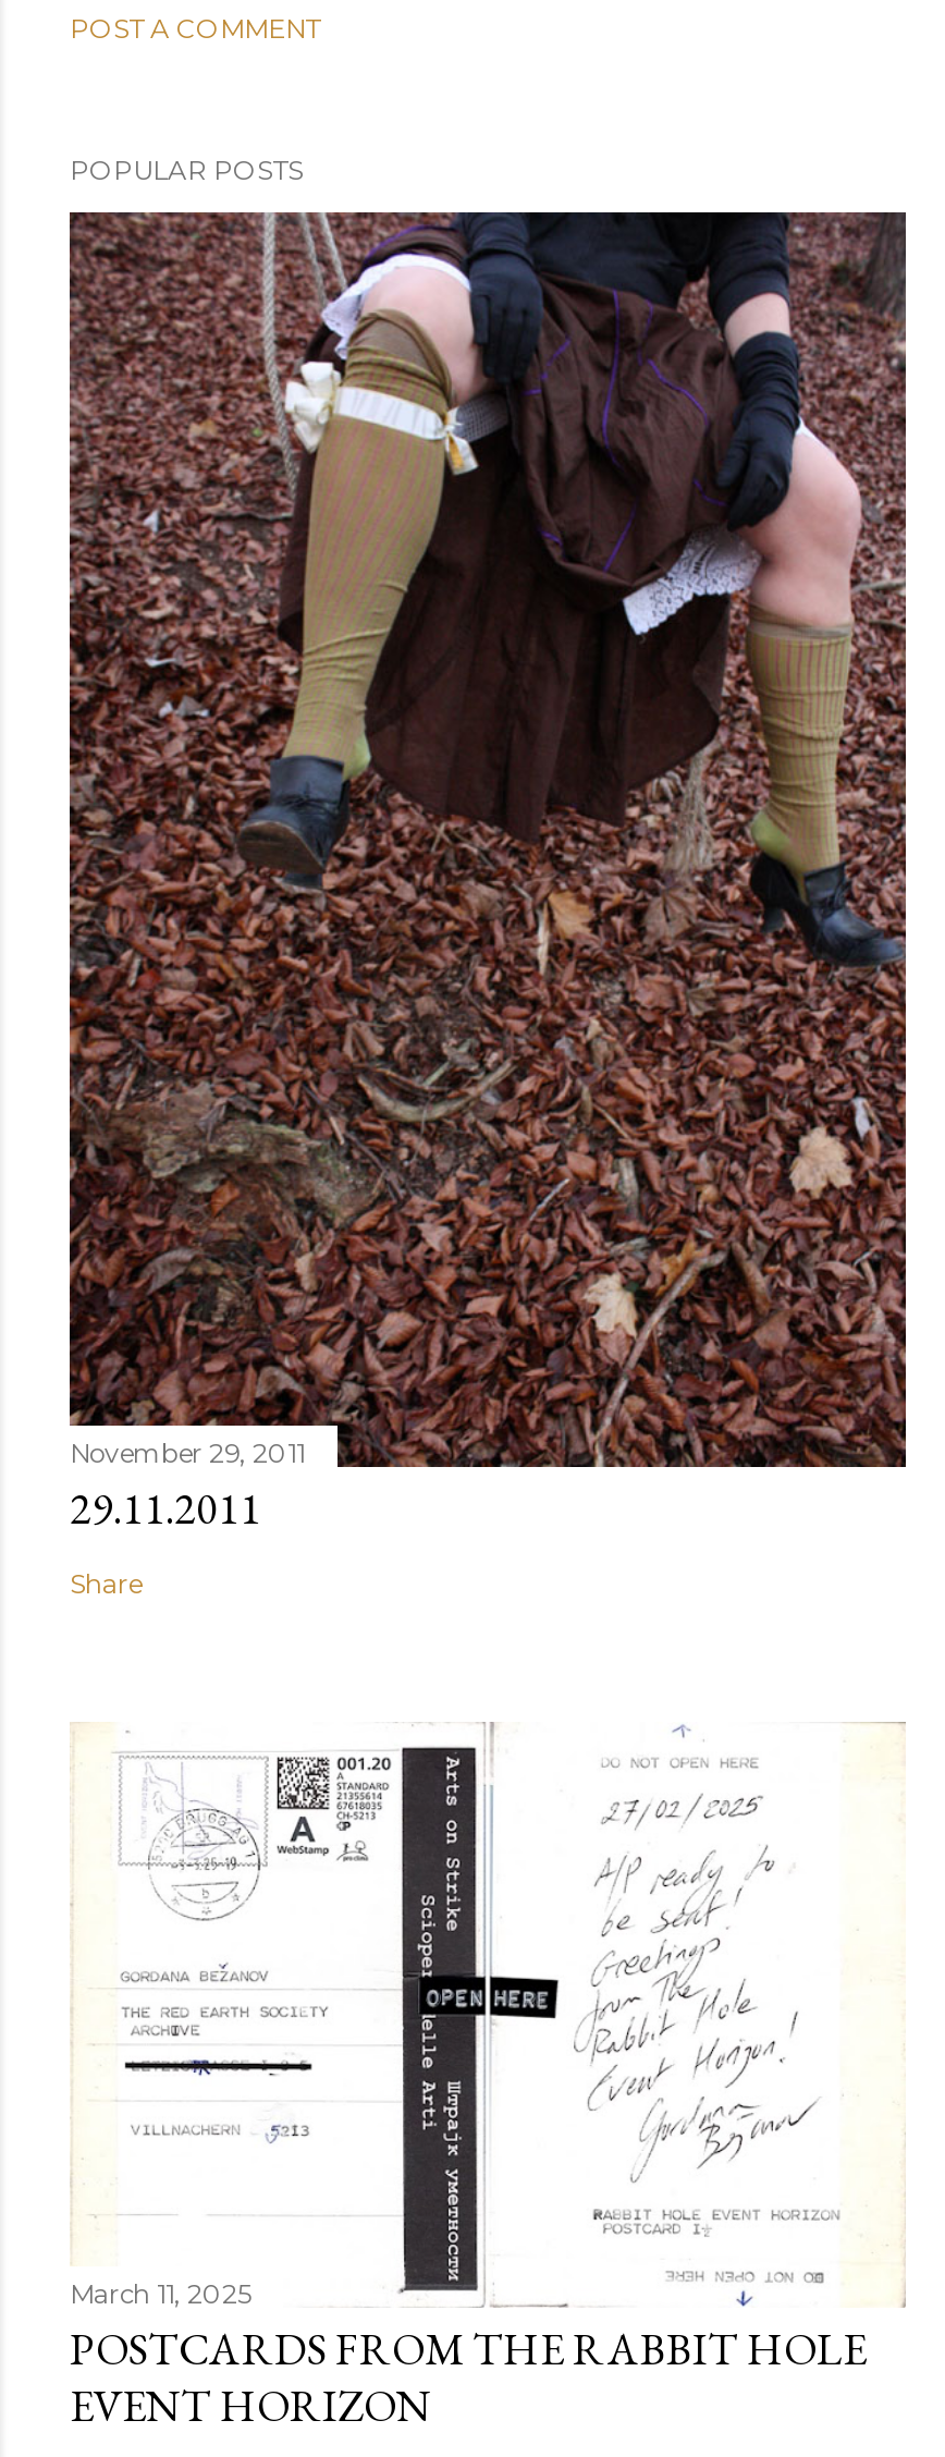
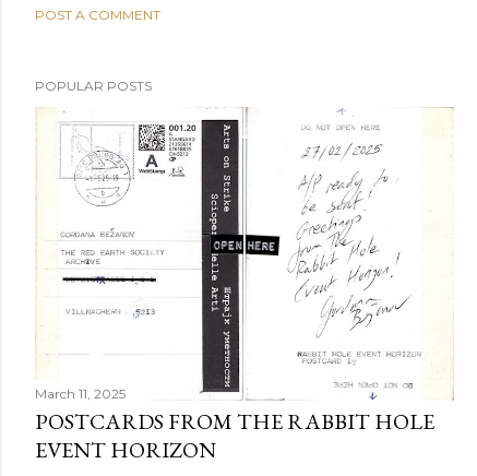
- [image]
- November 29, 2011
- 29.11.2011
- Share
